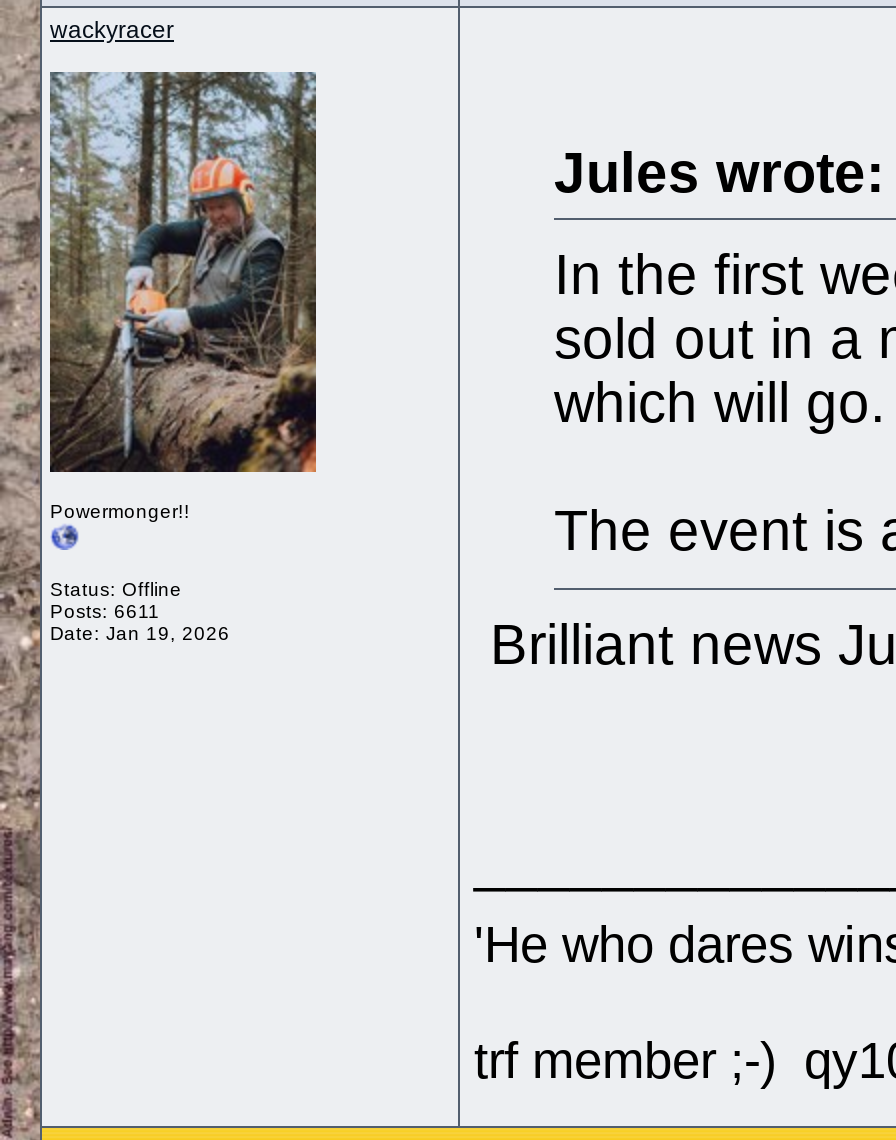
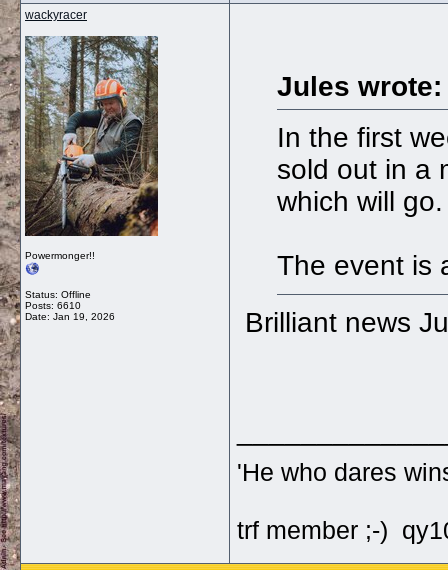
- Posts: 6611
+ Posts: 6610
